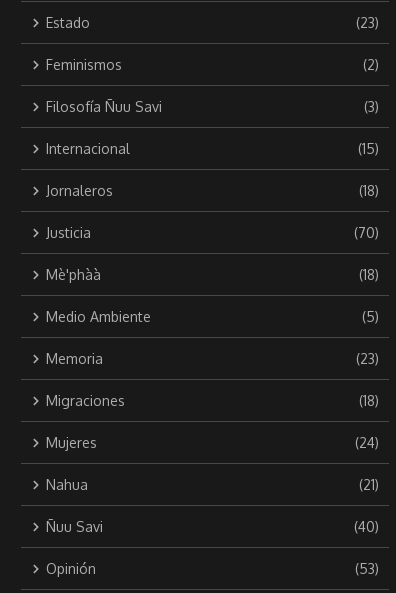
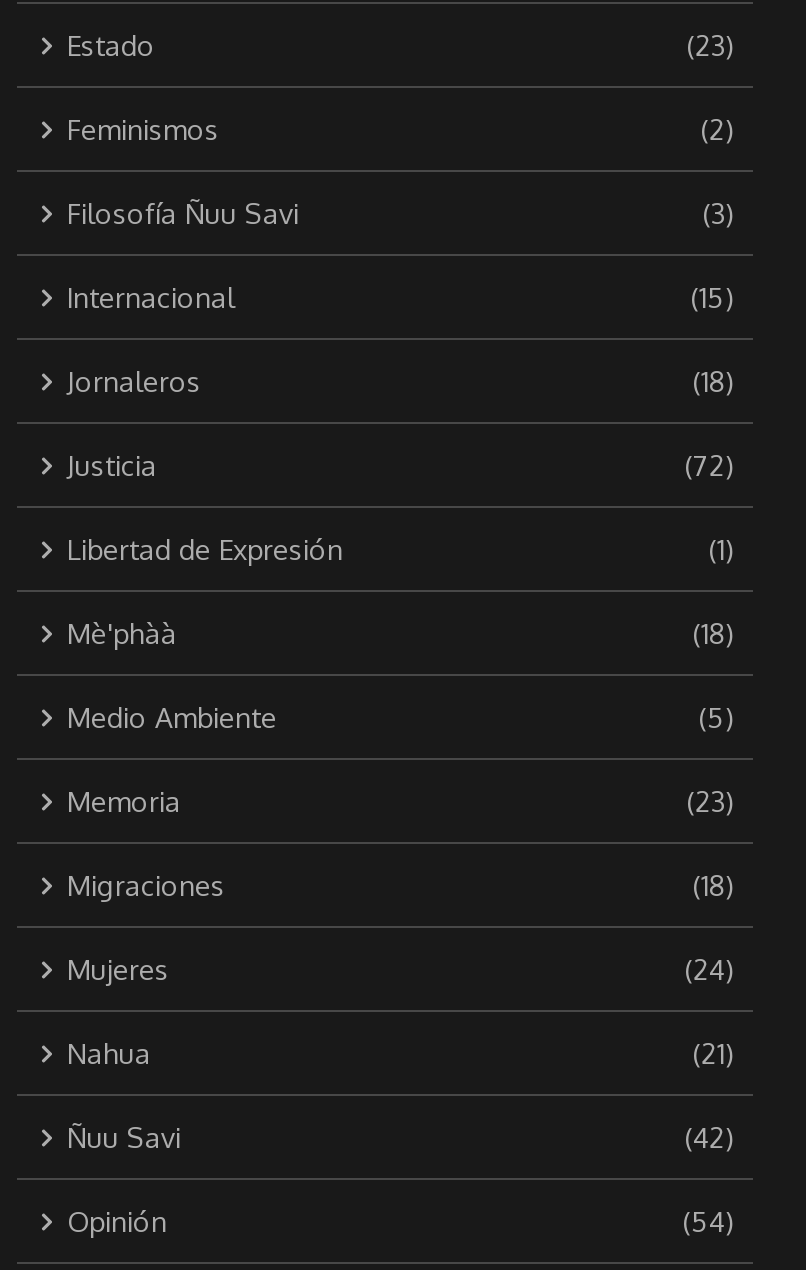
- (70)
+ (72)
+ Libertad de Expresión
+ (1)

- (40)
+ (42)

- (53)
+ (54)
